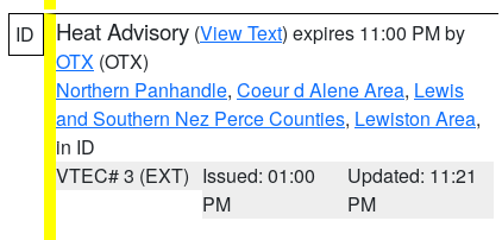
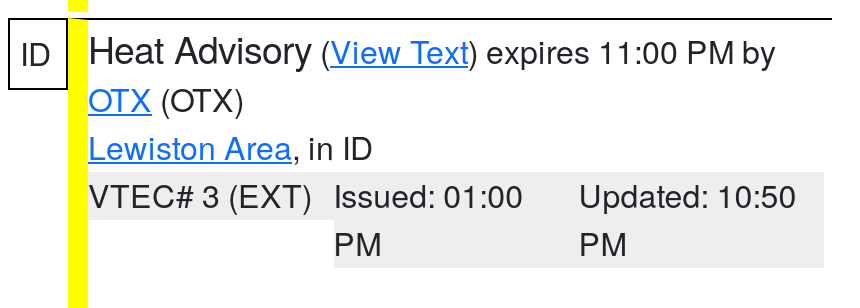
- Northern Panhandle, Coeur d Alene Area, Lewis
- and Southern Nez Perce Counties, Lewiston Area,
- in ID
+ Lewiston Area, in ID

- VTEC# 3 (EXT) Issued: 01:00 Updated: 11:21
+ VTEC# 3 (EXT) Issued: 01:00 Updated: 10:50
